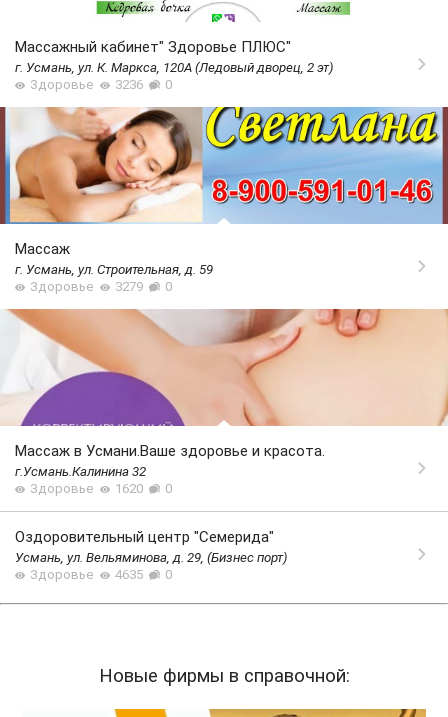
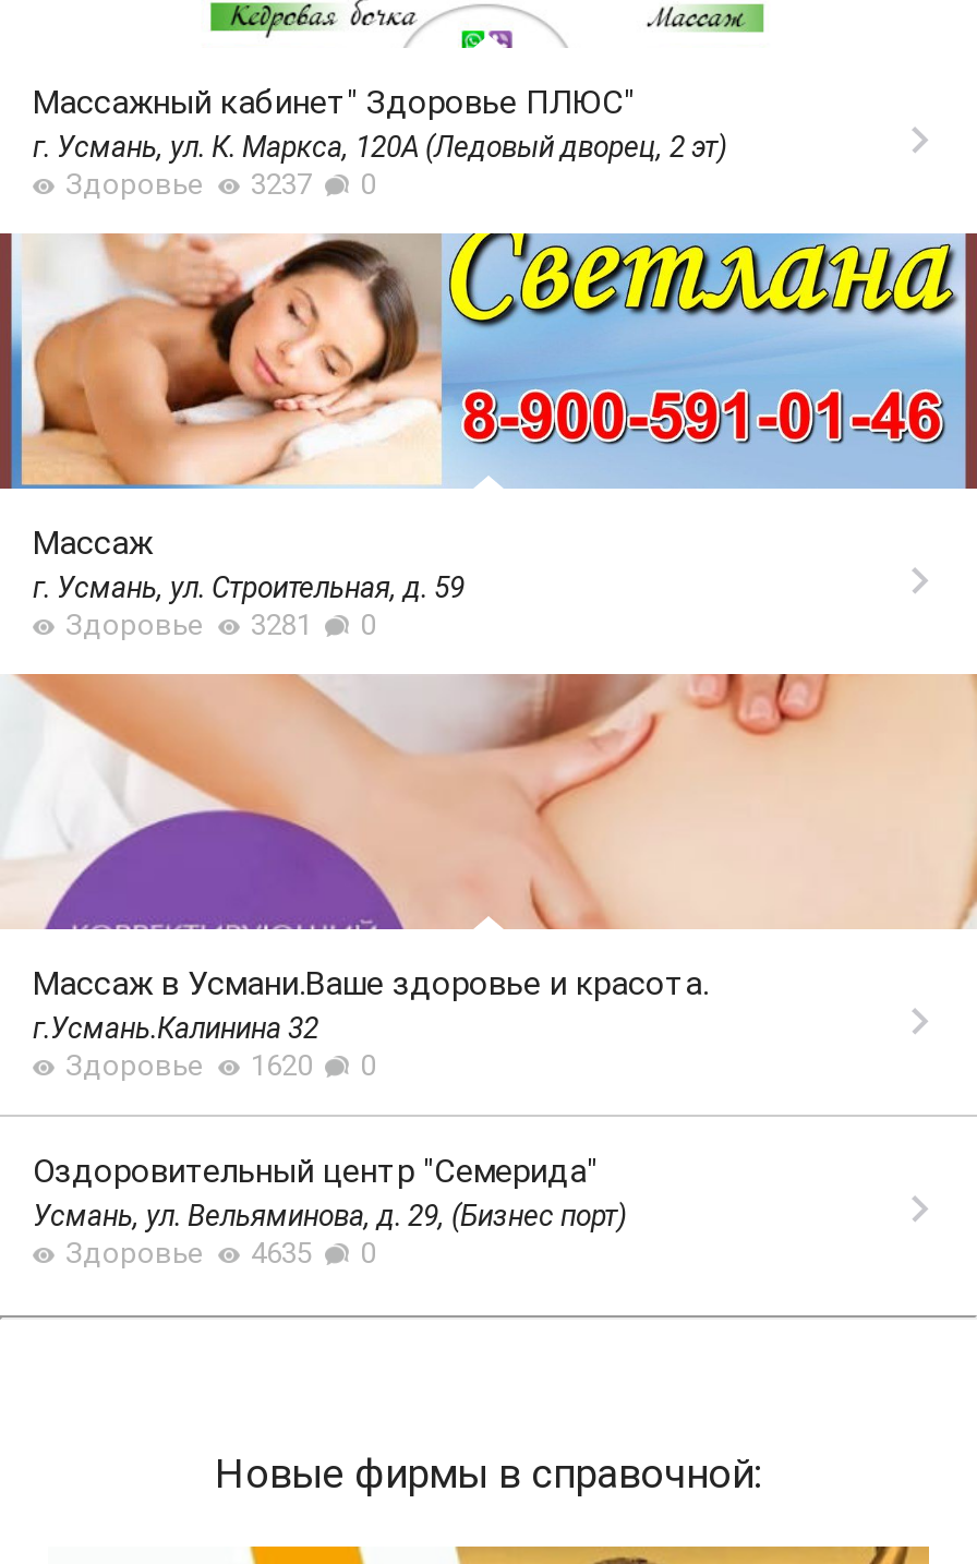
- Здоровье 3236 0
+ Здоровье 3237 0

- Здоровье 3279 0
+ Здоровье 3281 0
